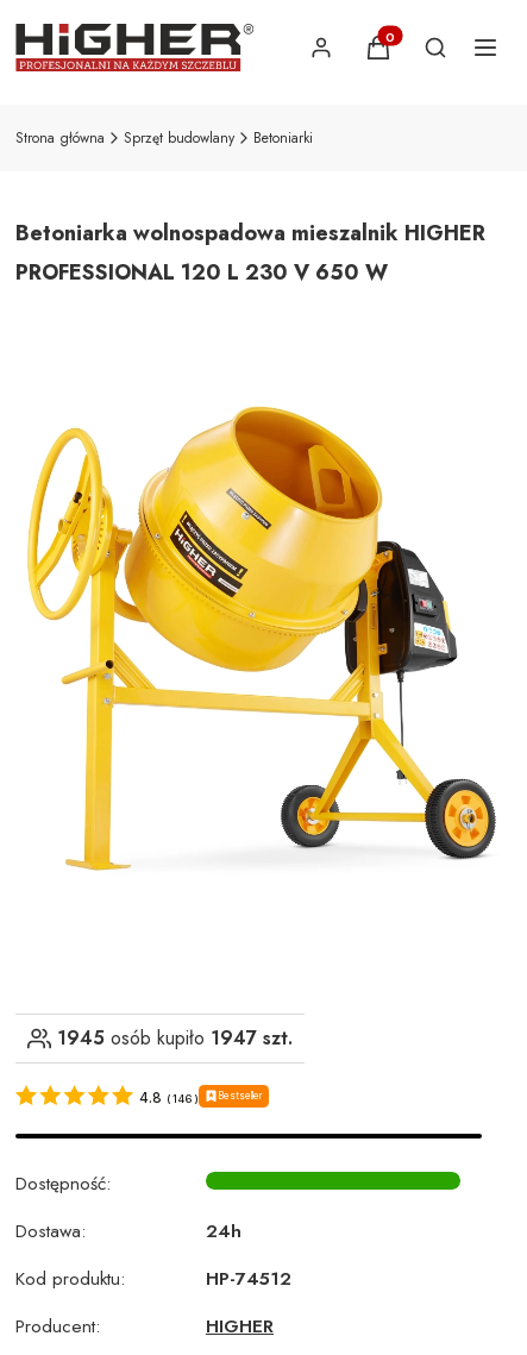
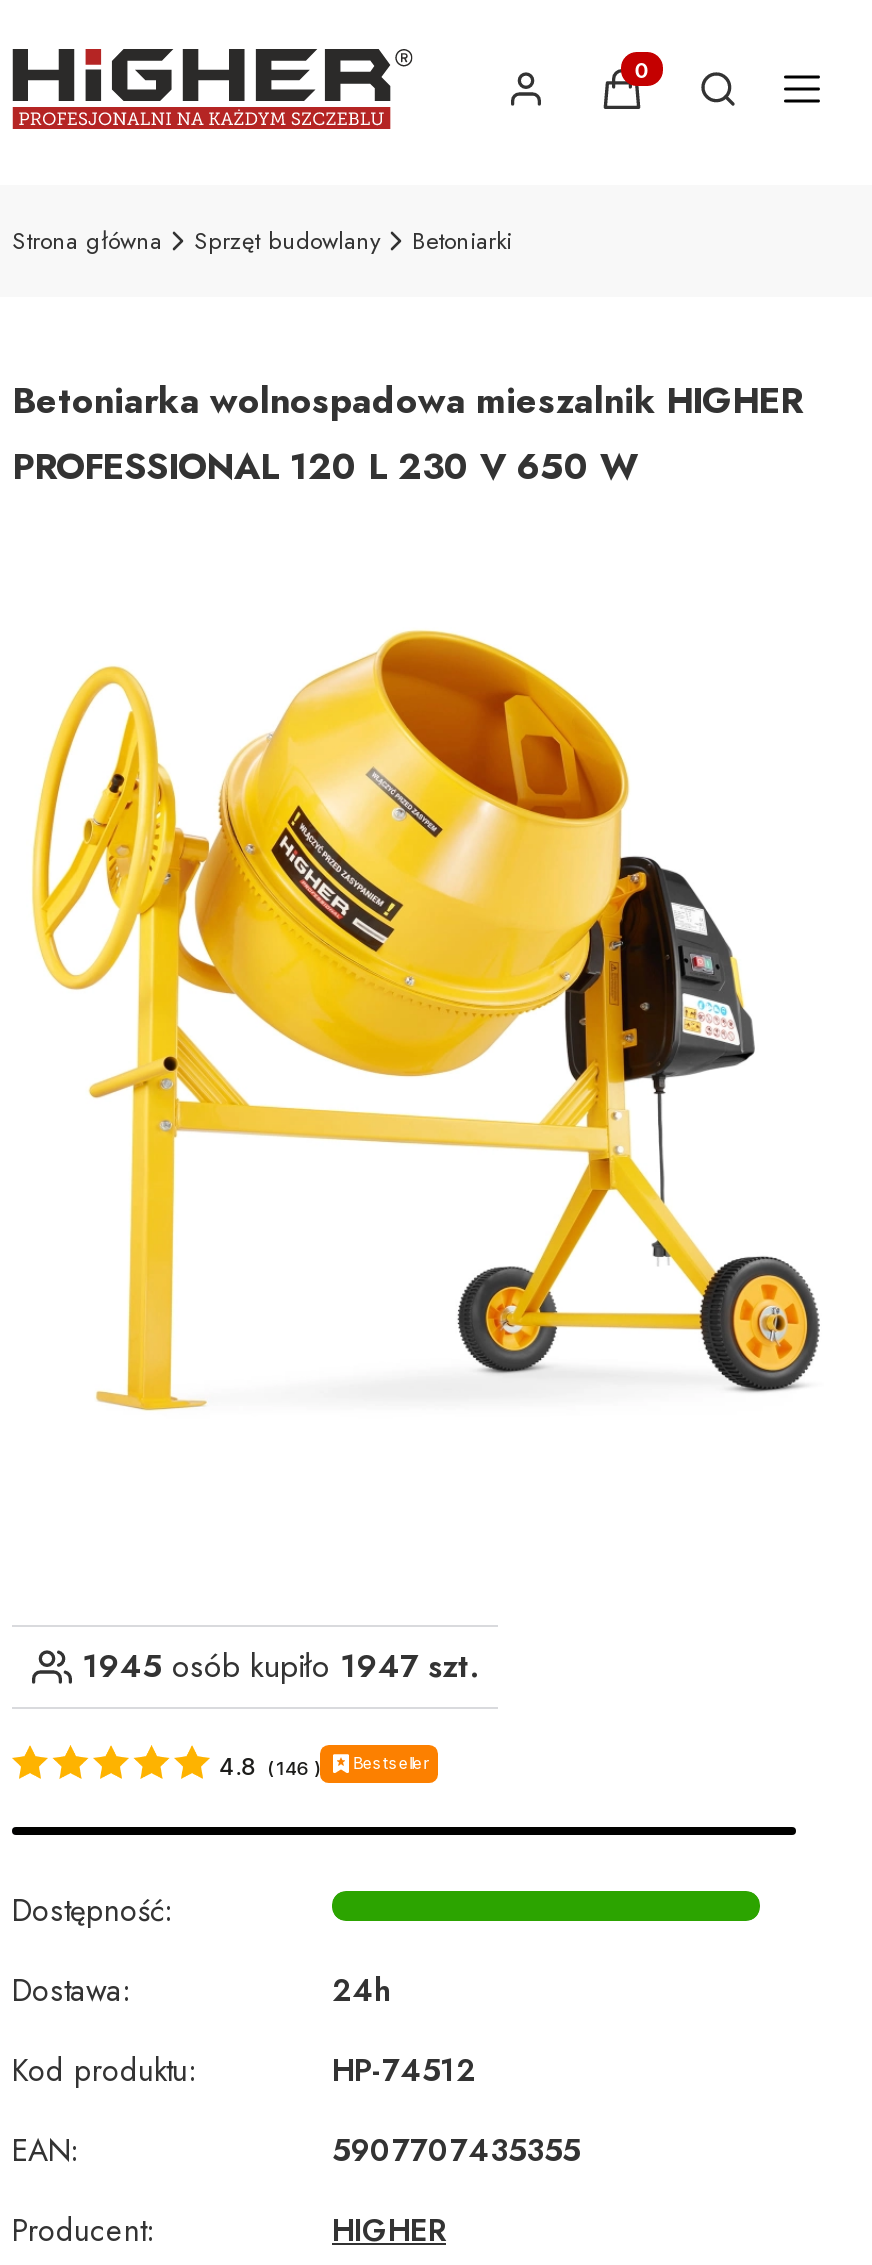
moved up: [image]

moved up: 1945 osób kupiło 1947 szt. | 4.8 ( 146 ) | Bestseller | Dostępność: | Dostawa: | 24h | Kod produktu: | HP-74512

+ EAN:
+ 5907707435355
